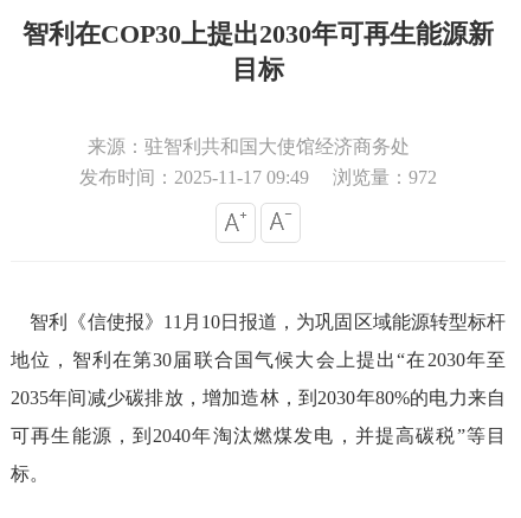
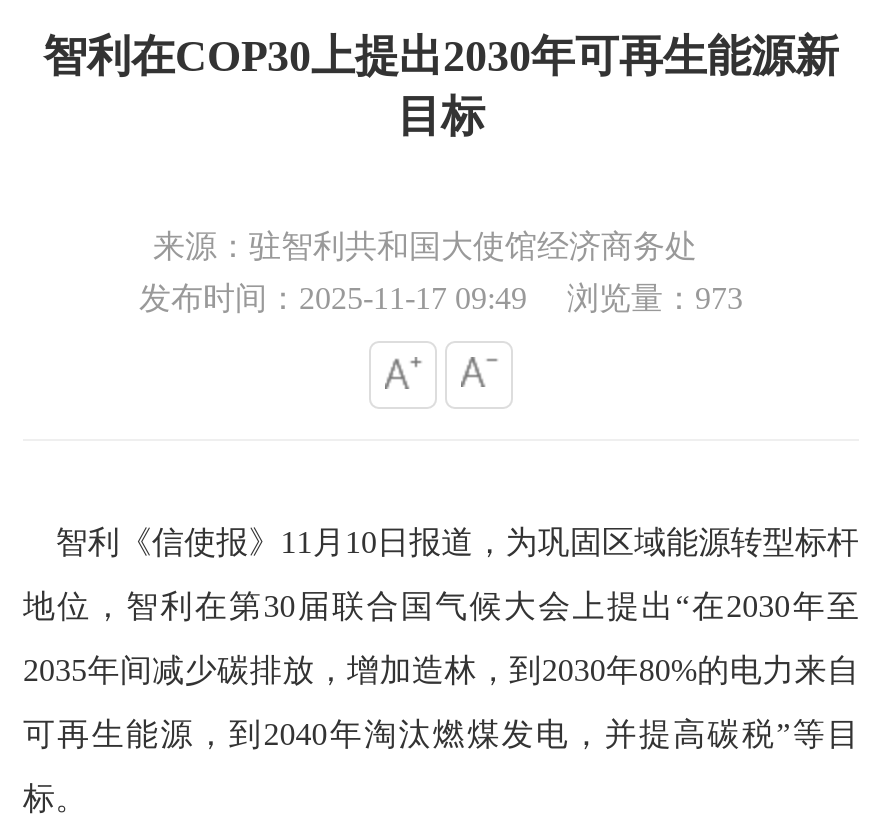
- 发布时间：2025-11-17 09:49 浏览量：972
+ 发布时间：2025-11-17 09:49 浏览量：973
